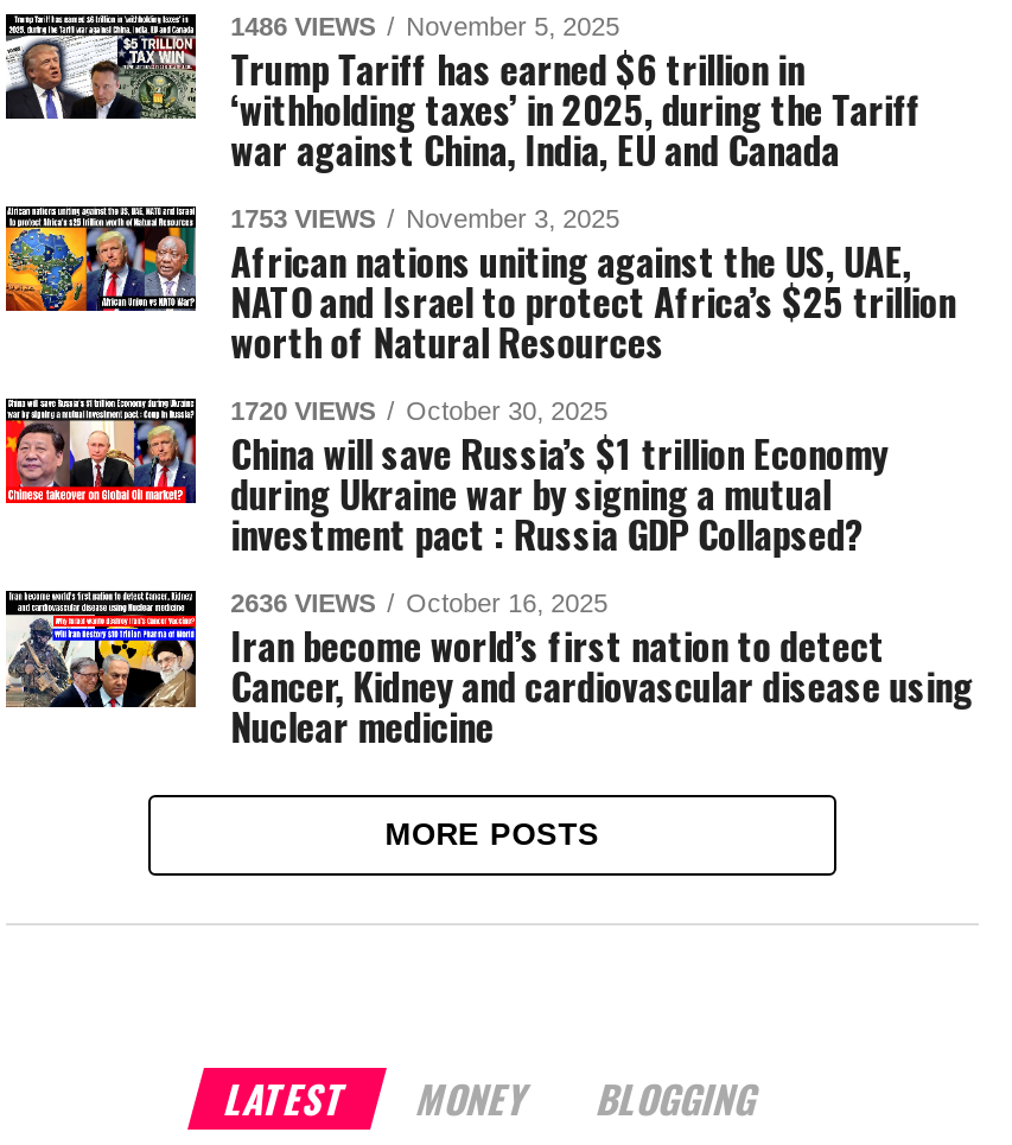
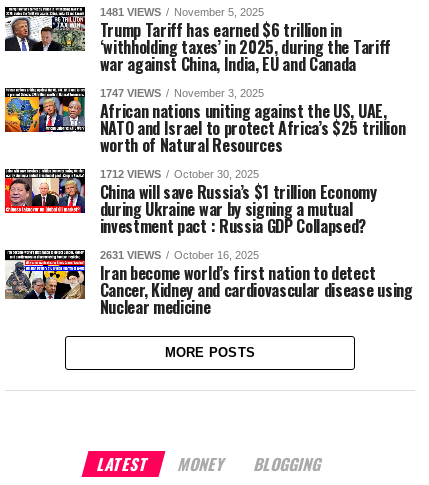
- 1486 VIEWS November 5, 2025
+ 1481 VIEWS November 5, 2025

- 1753 VIEWS November 3, 2025
+ 1747 VIEWS November 3, 2025

- 1720 VIEWS October 30, 2025
+ 1712 VIEWS October 30, 2025

- 2636 VIEWS October 16, 2025
+ 2631 VIEWS October 16, 2025
